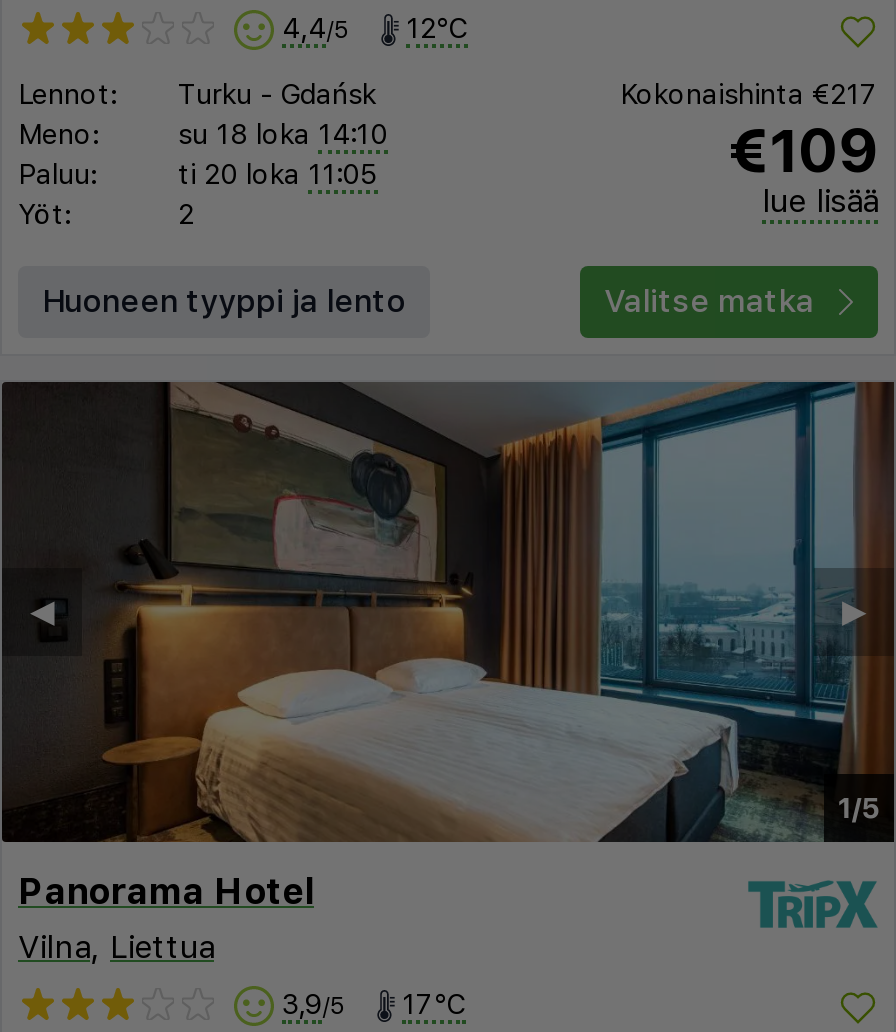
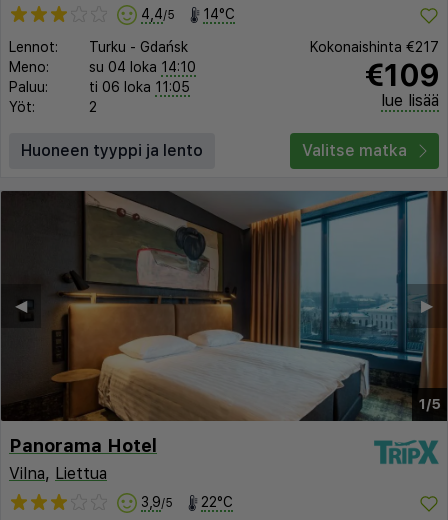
- 4,4/5 12°C
+ 4,4/5 14°C

- su 18 loka 14:10
+ su 04 loka 14:10

- ti 20 loka 11:05
+ ti 06 loka 11:05

- 3,9/5 17°C
+ 3,9/5 22°C
